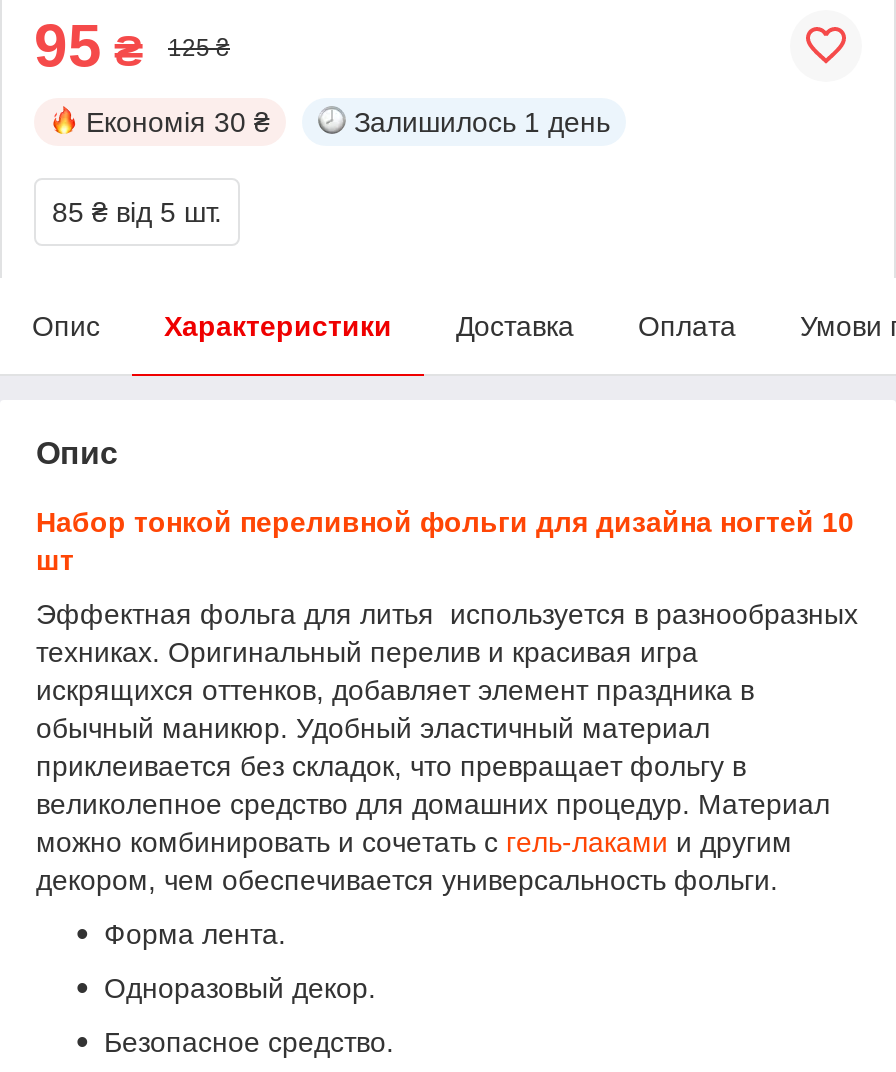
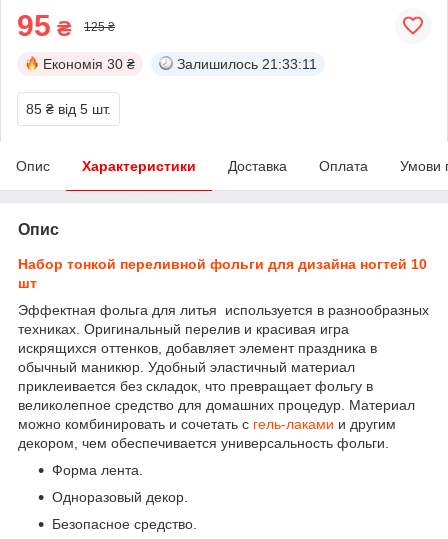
- Залишилось 1 день
+ Залишилось 21:33:11
